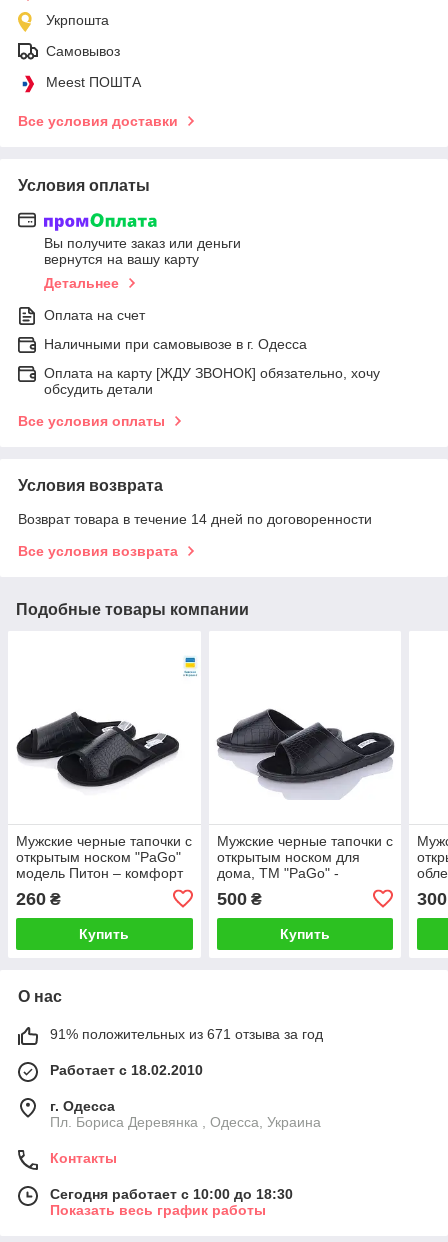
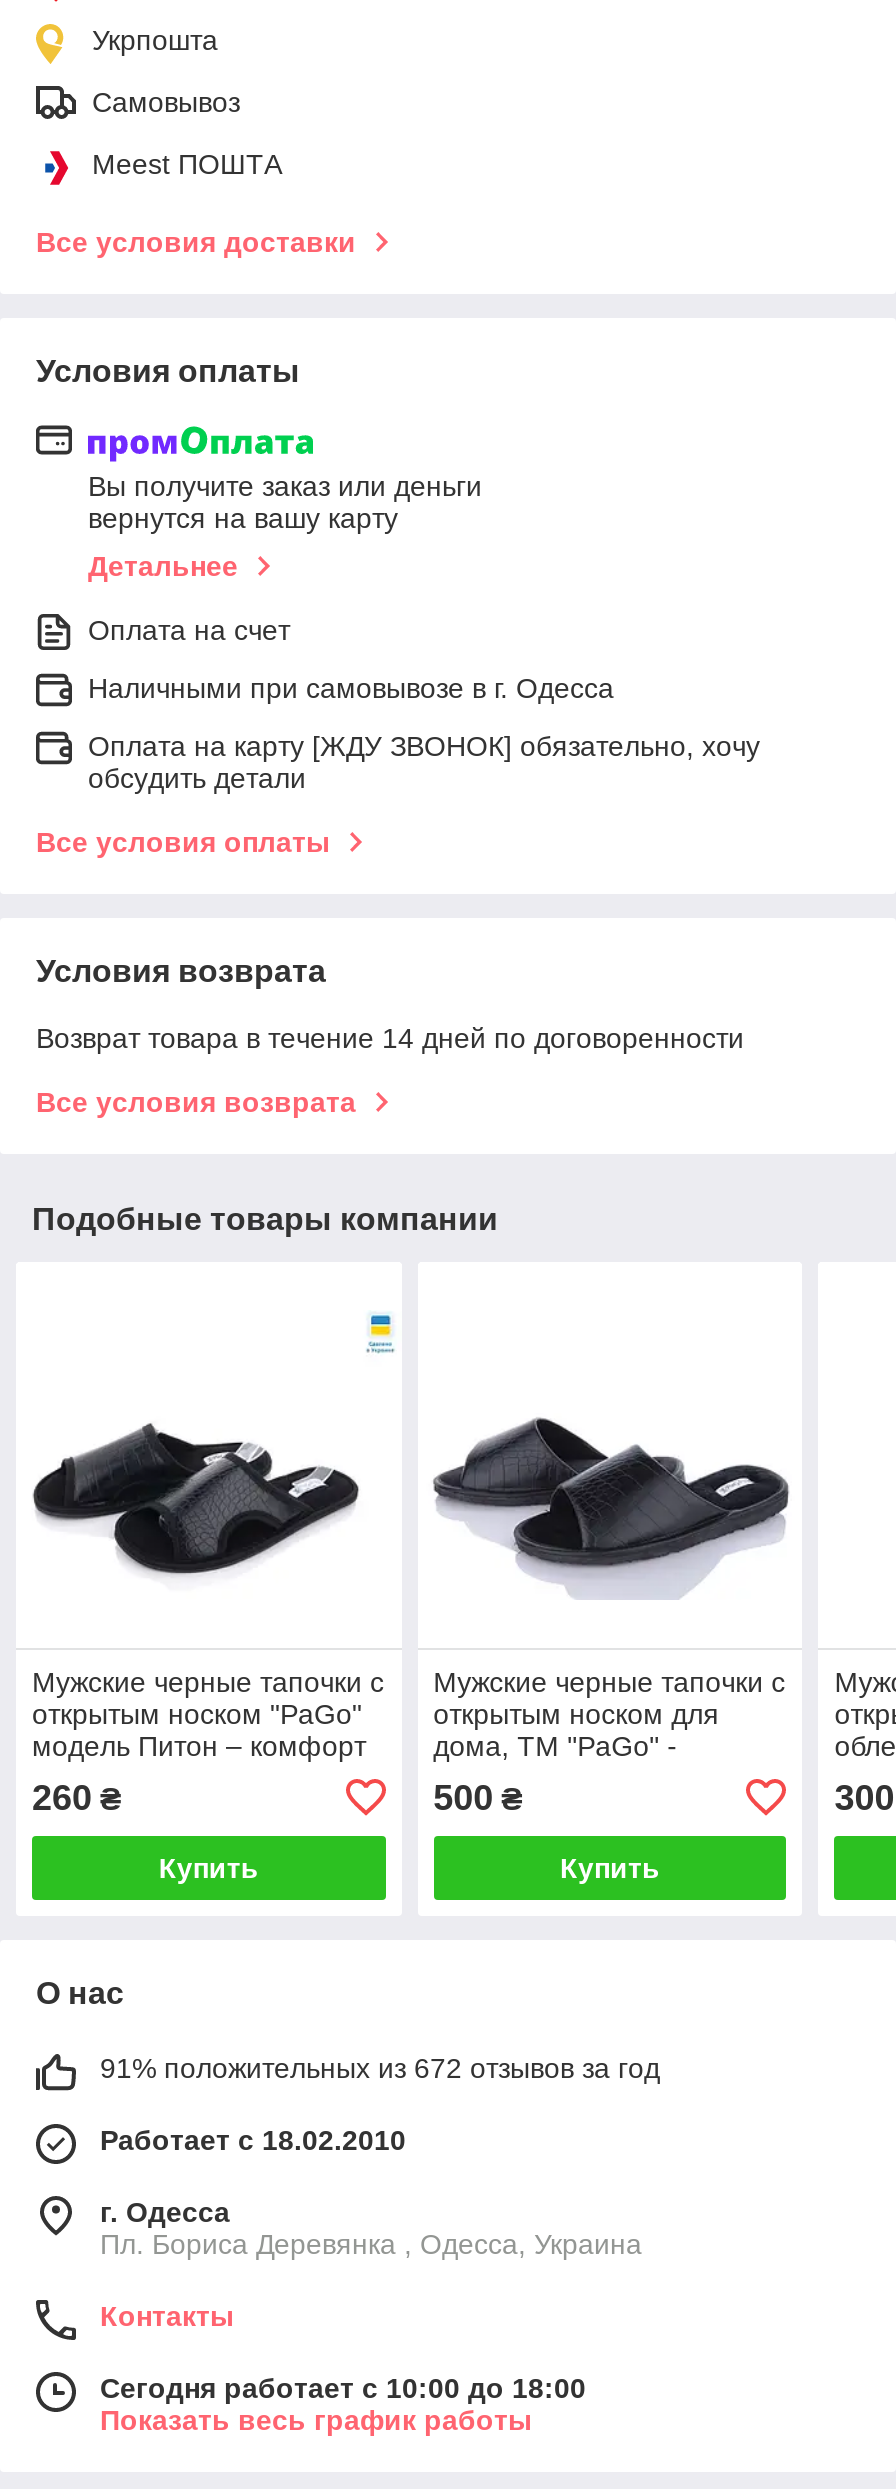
- 91% положительных из 671 отзыва за год
+ 91% положительных из 672 отзывов за год

- Сегодня работает с 10:00 до 18:30
+ Сегодня работает с 10:00 до 18:00
